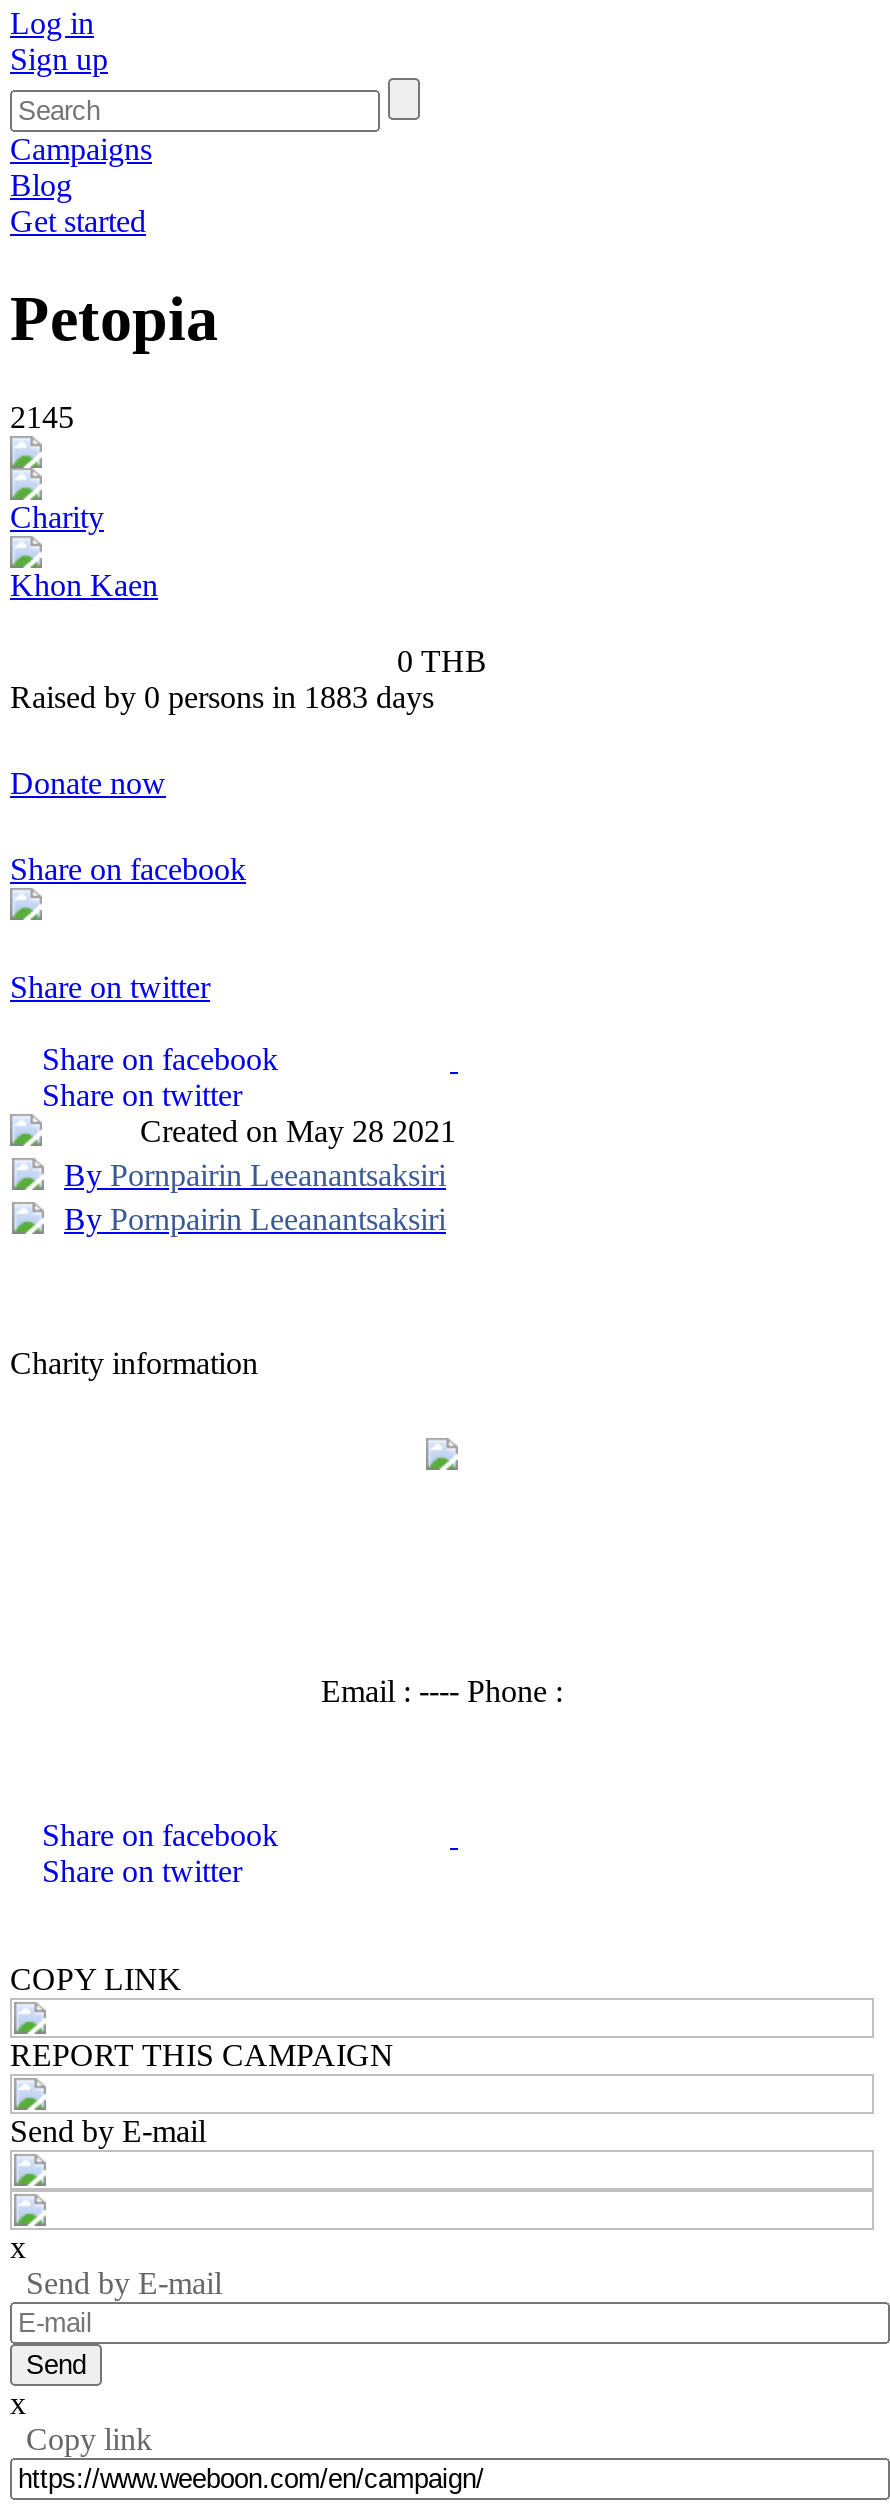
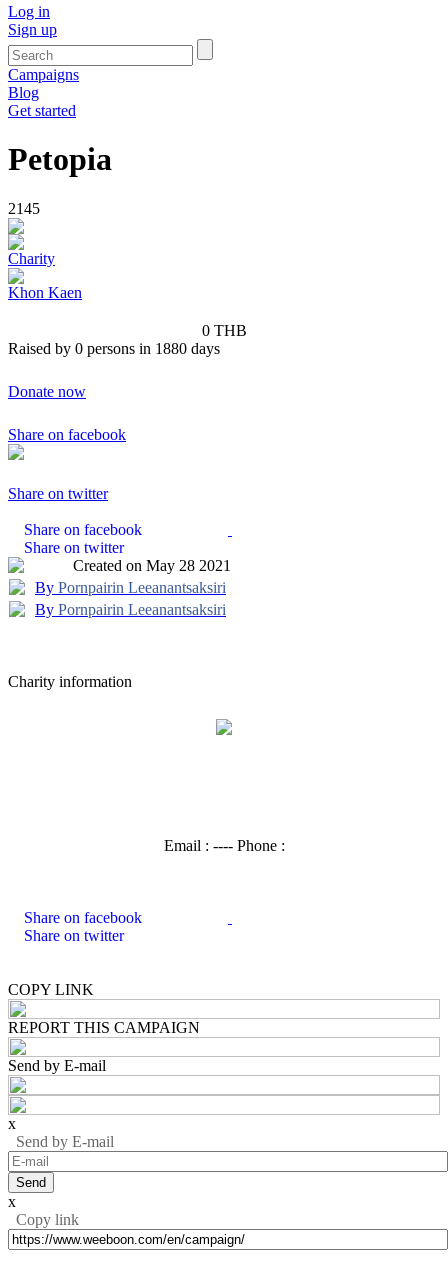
- Raised by 0 persons in 1883 days
+ Raised by 0 persons in 1880 days
